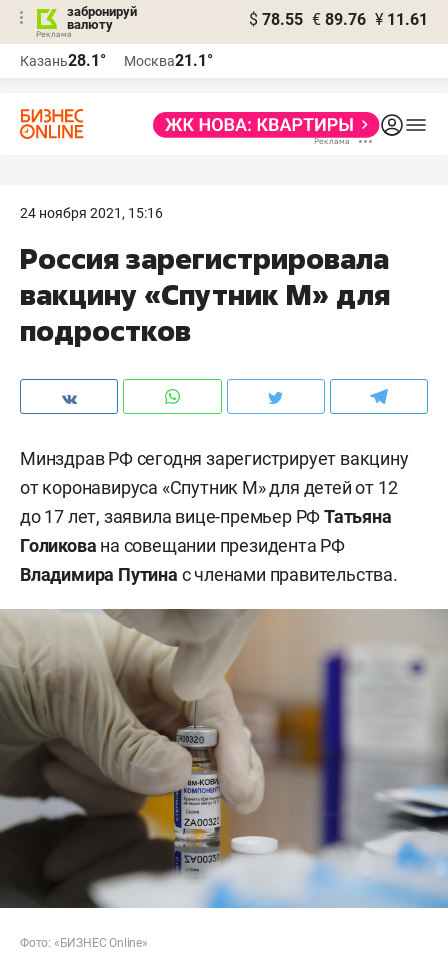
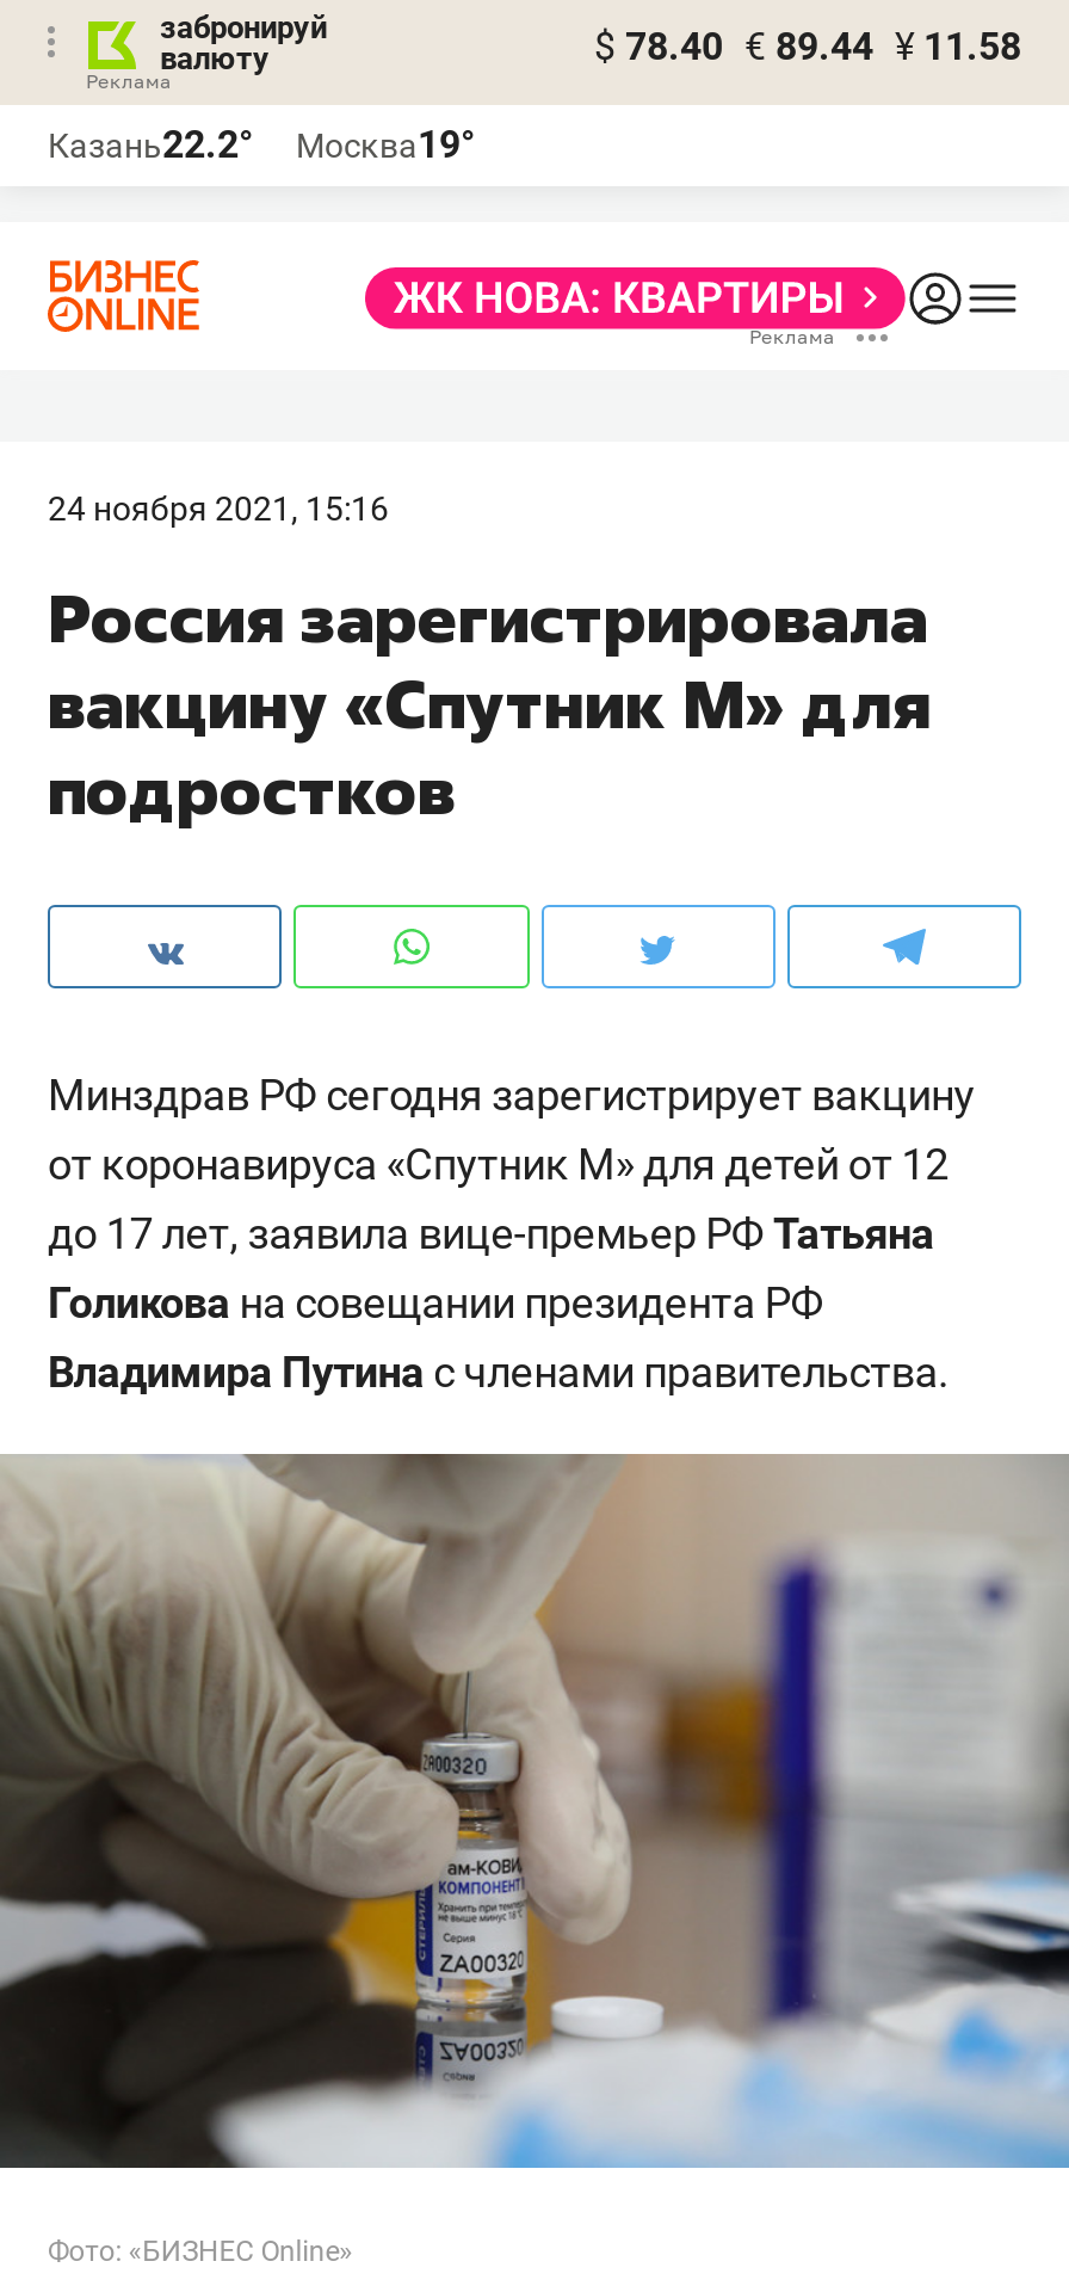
- $ 78.55 € 89.76 ¥ 11.61
+ $ 78.40 € 89.44 ¥ 11.58

- Казань28.1°
+ Казань22.2°

- Москва21.1°
+ Москва19°
